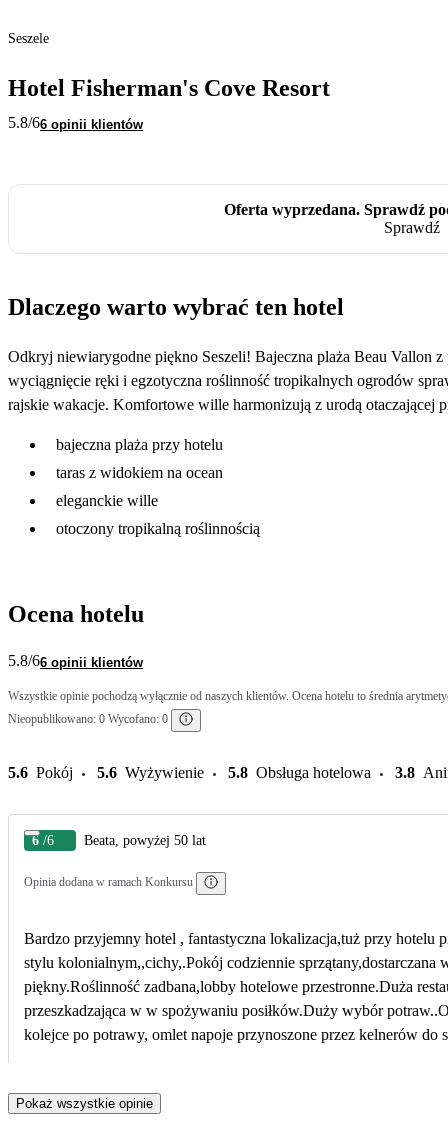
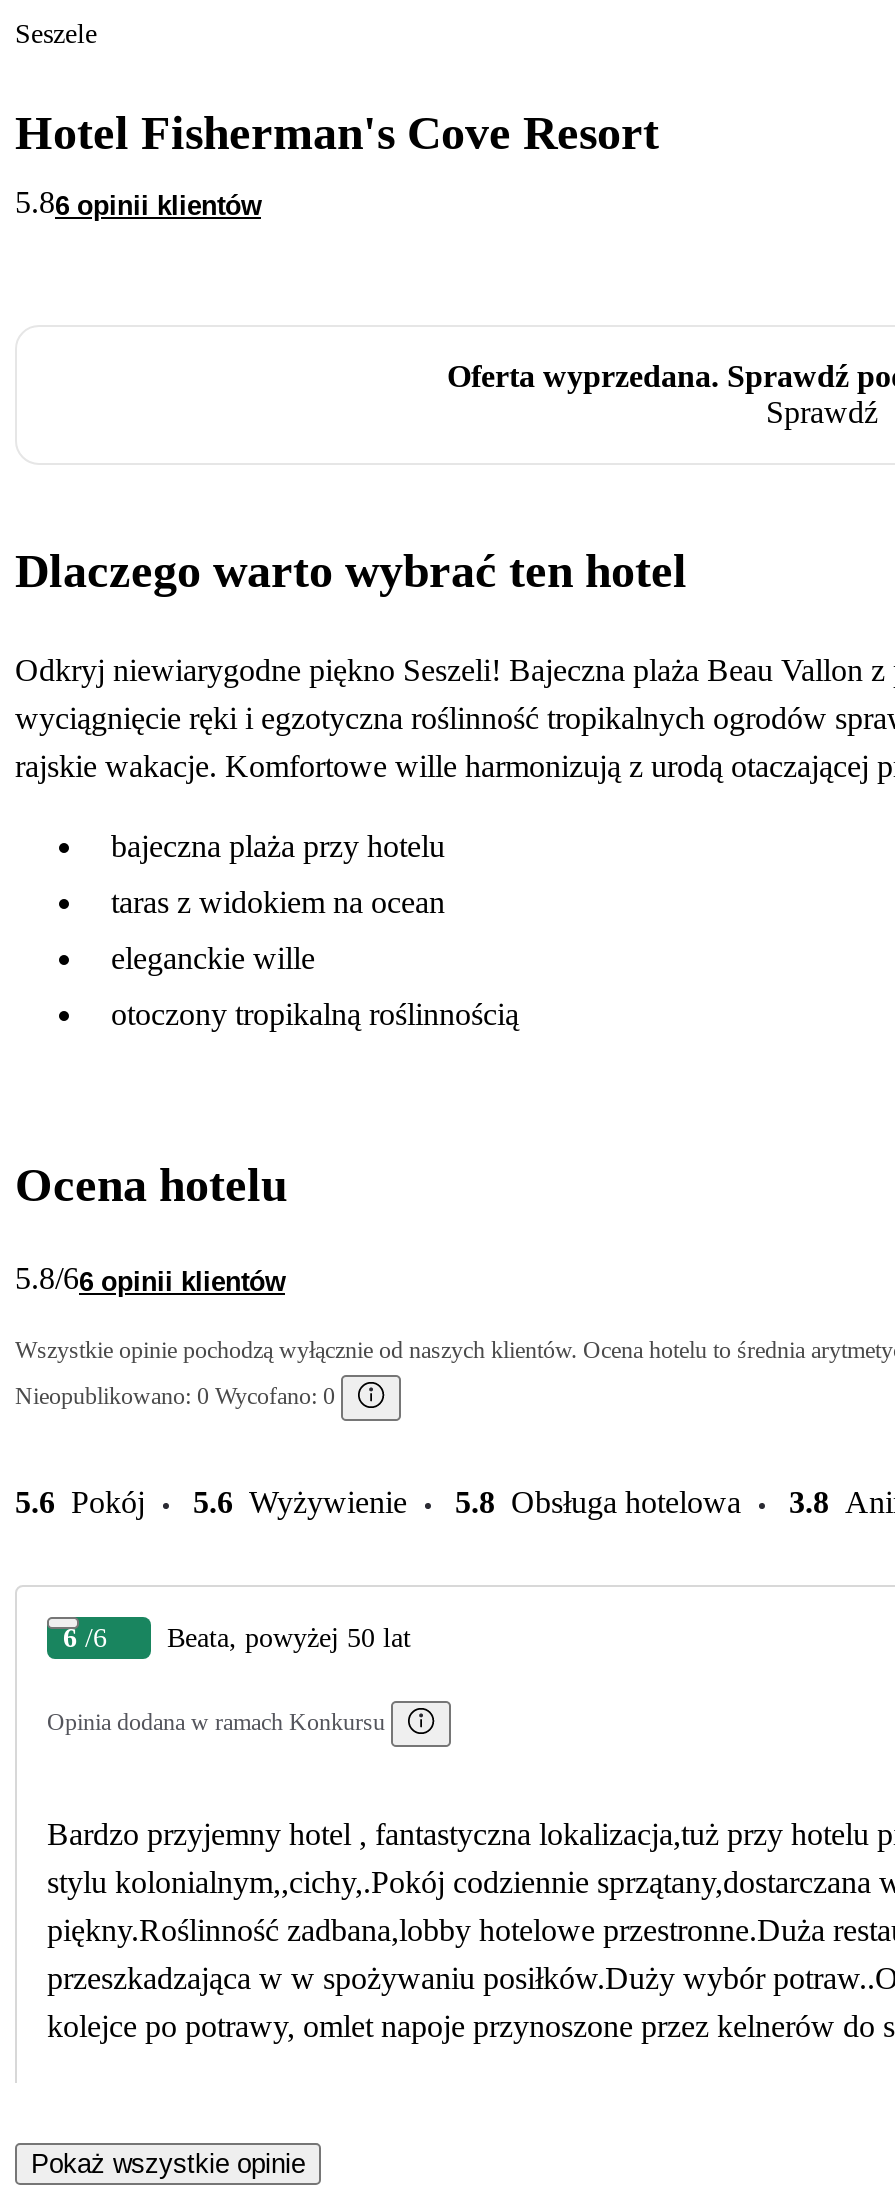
- 5.8/66 opinii klientów
+ 5.86 opinii klientów
